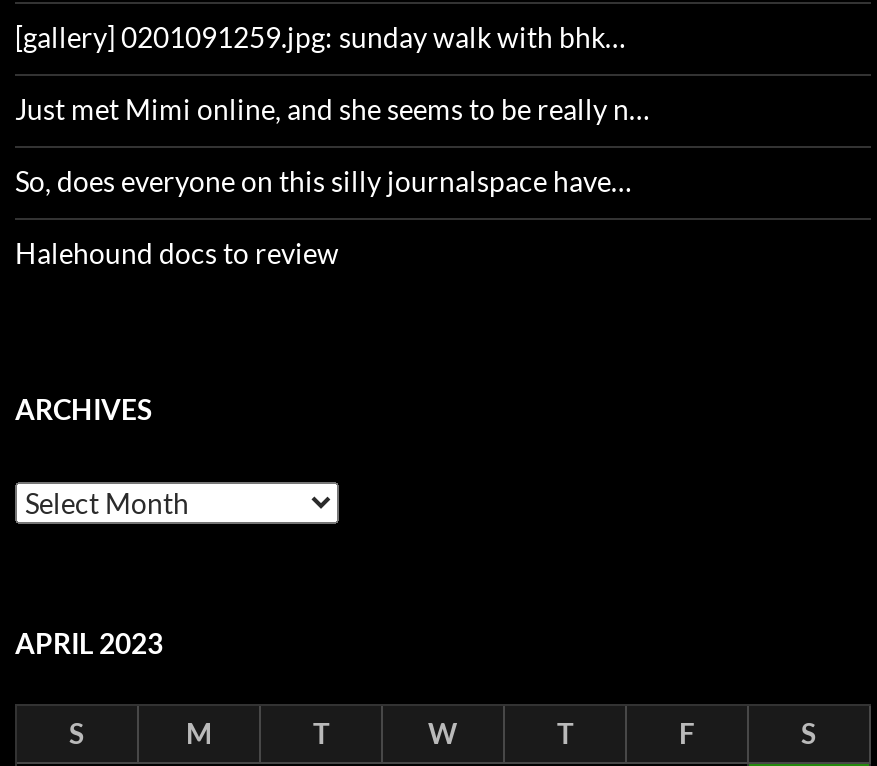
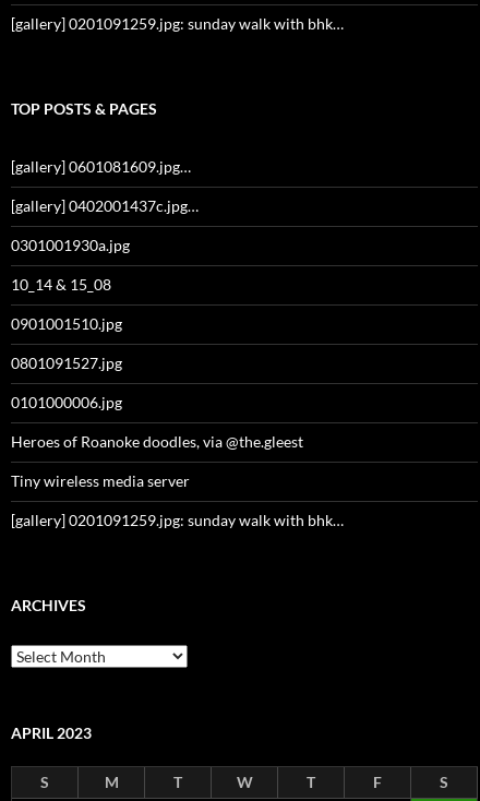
- Just met Mimi online, and she seems to be really n…
- So, does everyone on this silly journalspace have…
- Halehound docs to review
+ TOP POSTS & PAGES
+ [gallery] 0601081609.jpg…
+ [gallery] 0402001437c.jpg…
+ 0301001930a.jpg
+ 10_14 & 15_08
+ 0901001510.jpg
+ 0801091527.jpg
+ 0101000006.jpg
+ Heroes of Roanoke doodles, via @the.gleest
+ Tiny wireless media server
+ [gallery] 0201091259.jpg: sunday walk with bhk…
